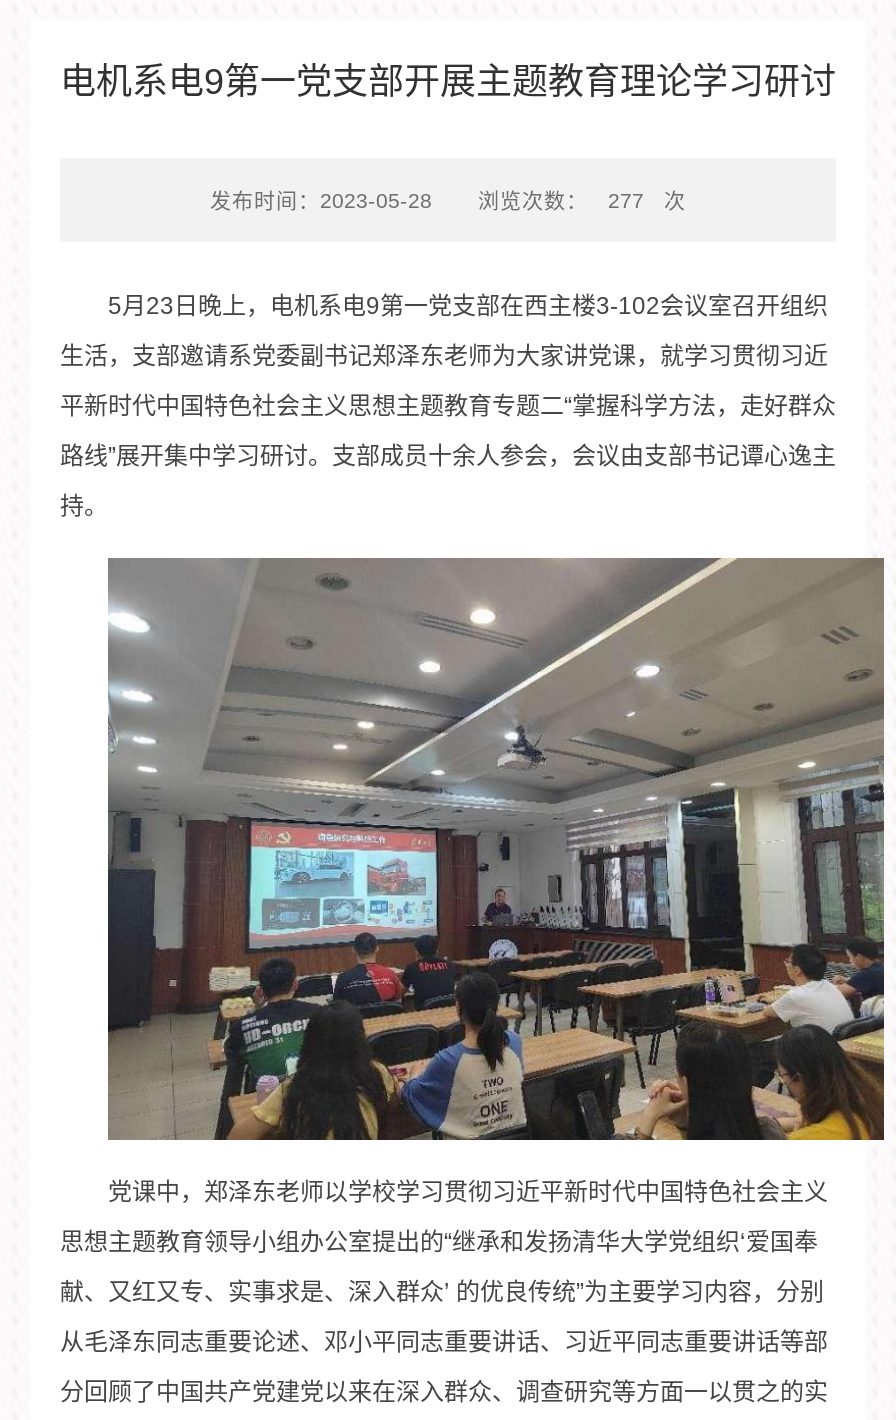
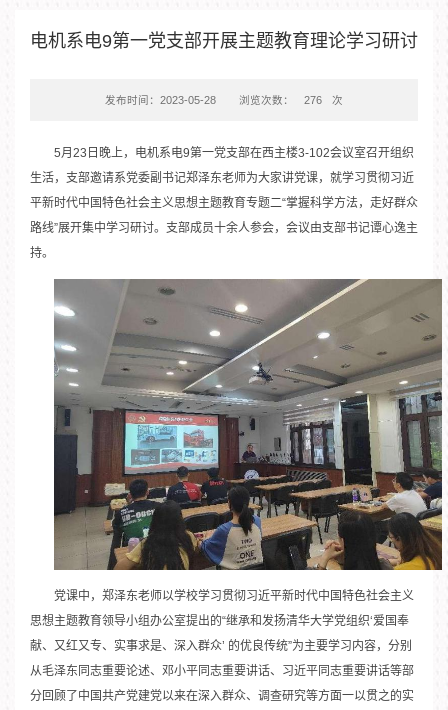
- 发布时间：2023-05-28 浏览次数： 277 次
+ 发布时间：2023-05-28 浏览次数： 276 次
